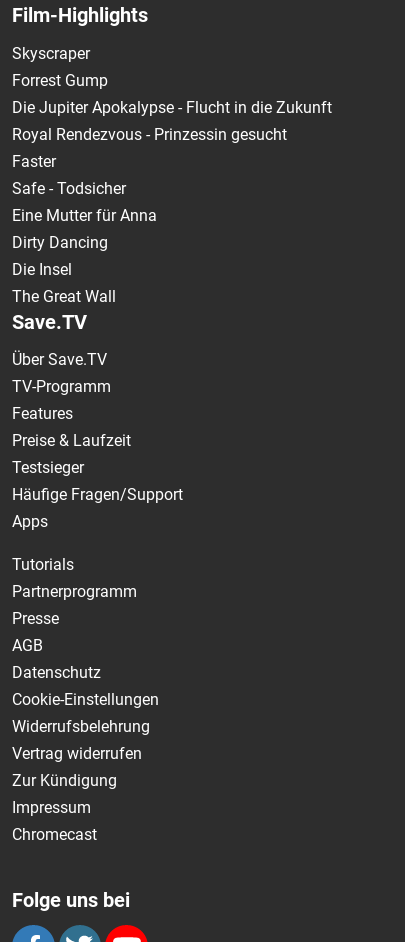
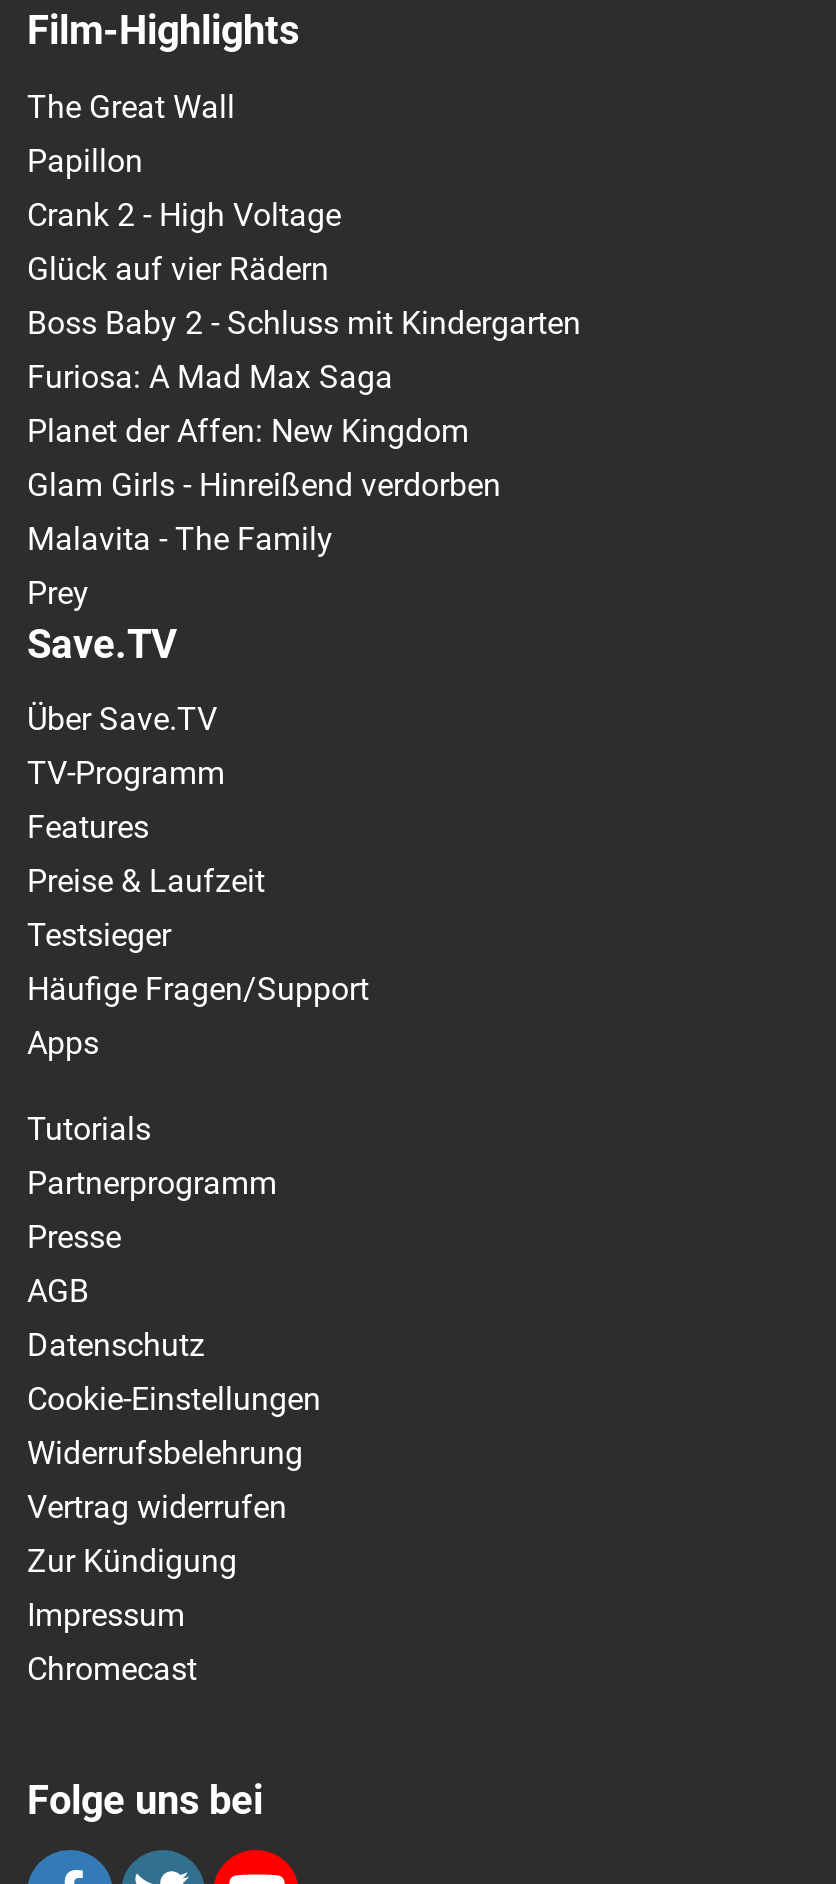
- Skyscraper
- Forrest Gump
- Die Jupiter Apokalypse - Flucht in die Zukunft
- Royal Rendezvous - Prinzessin gesucht
- Faster
- Safe - Todsicher
- Eine Mutter für Anna
- Dirty Dancing
- Die Insel

moved up: The Great Wall

+ Papillon
+ Crank 2 - High Voltage
+ Glück auf vier Rädern
+ Boss Baby 2 - Schluss mit Kindergarten
+ Furiosa: A Mad Max Saga
+ Planet der Affen: New Kingdom
+ Glam Girls - Hinreißend verdorben
+ Malavita - The Family
+ Prey
